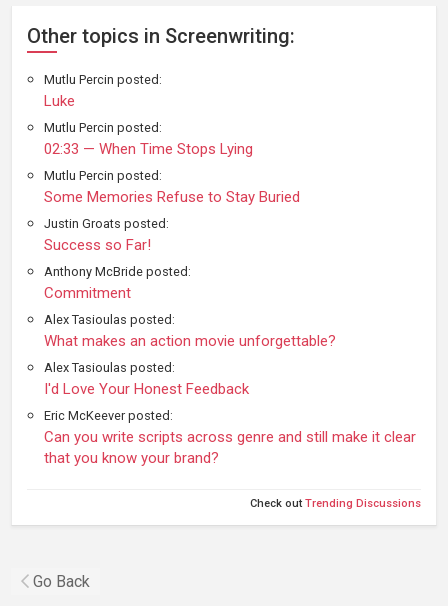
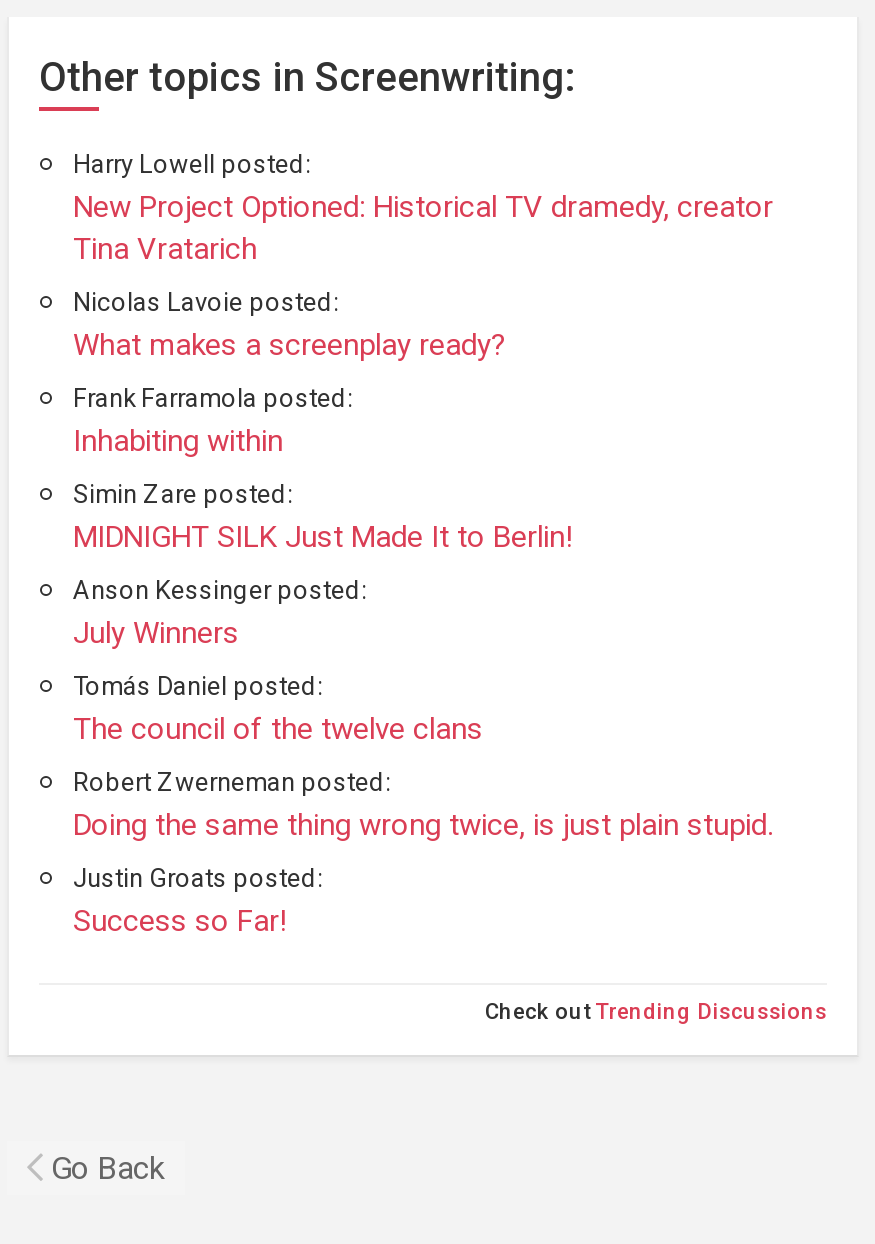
- Mutlu Percin posted:
- Luke
- Mutlu Percin posted:
- 02:33 — When Time Stops Lying
- Mutlu Percin posted:
- Some Memories Refuse to Stay Buried
+ Harry Lowell posted:
+ New Project Optioned: Historical TV dramedy, creator
+ Tina Vratarich
+ Nicolas Lavoie posted:
+ What makes a screenplay ready?
+ Frank Farramola posted:
+ Inhabiting within
+ Simin Zare posted:
+ MIDNIGHT SILK Just Made It to Berlin!
+ Anson Kessinger posted:
+ July Winners
+ Tomás Daniel posted:
+ The council of the twelve clans
+ Robert Zwerneman posted:
+ Doing the same thing wrong twice, is just plain stupid.

moved down: Justin Groats posted: | Success so Far!

- Anthony McBride posted:
- Commitment
- Alex Tasioulas posted:
- What makes an action movie unforgettable?
- Alex Tasioulas posted:
- I'd Love Your Honest Feedback
- Eric McKeever posted:
- Can you write scripts across genre and still make it clear
- that you know your brand?
